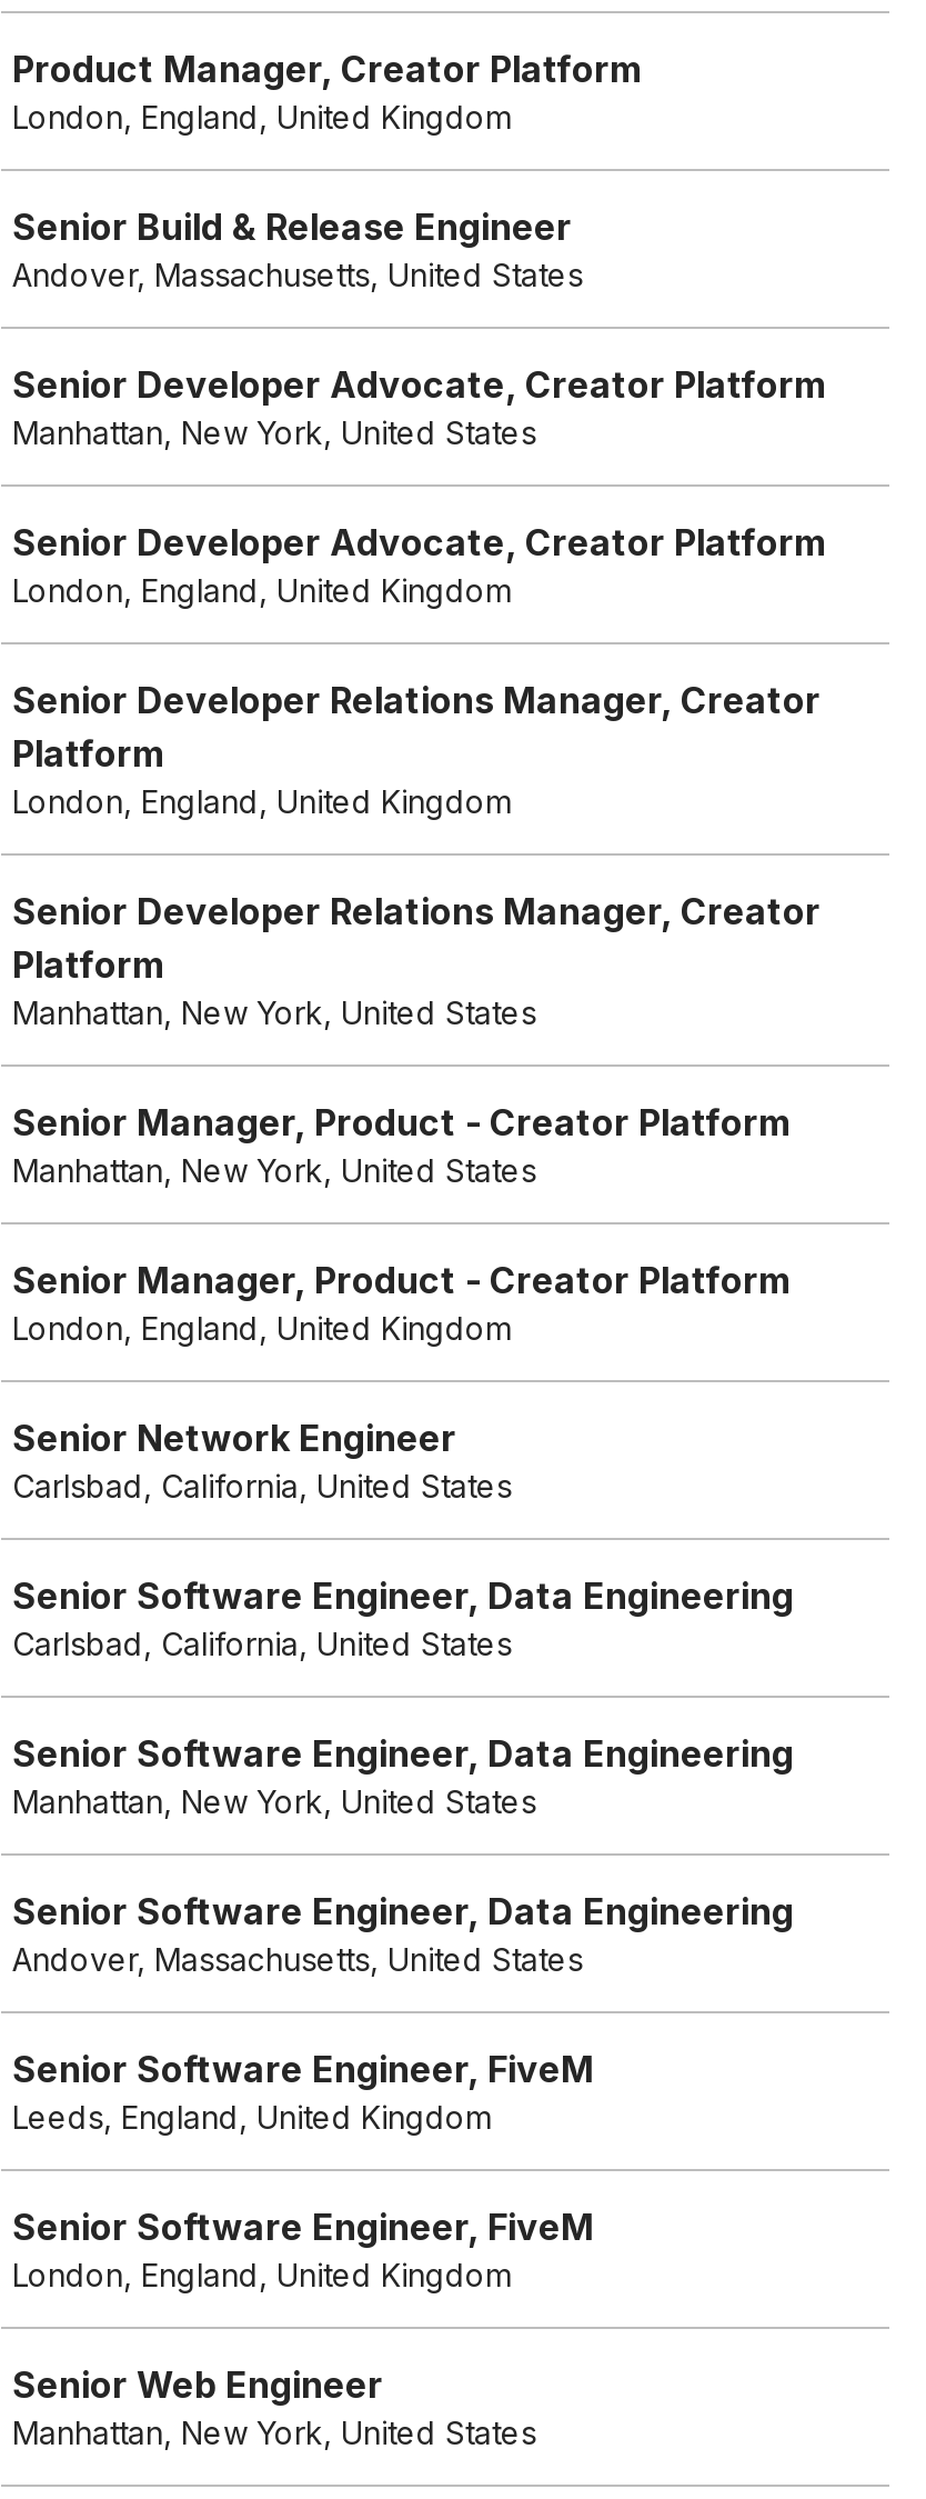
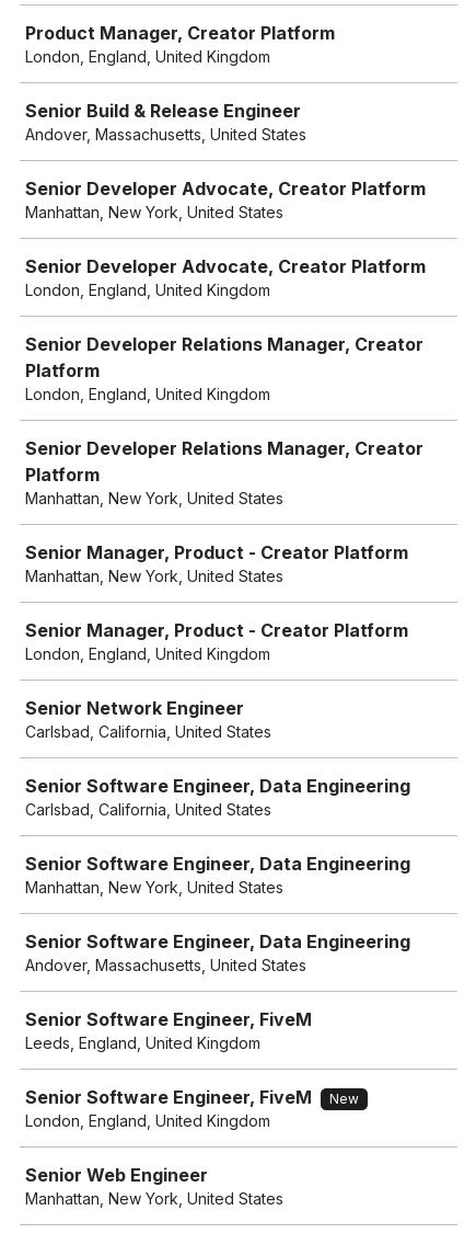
+ New
